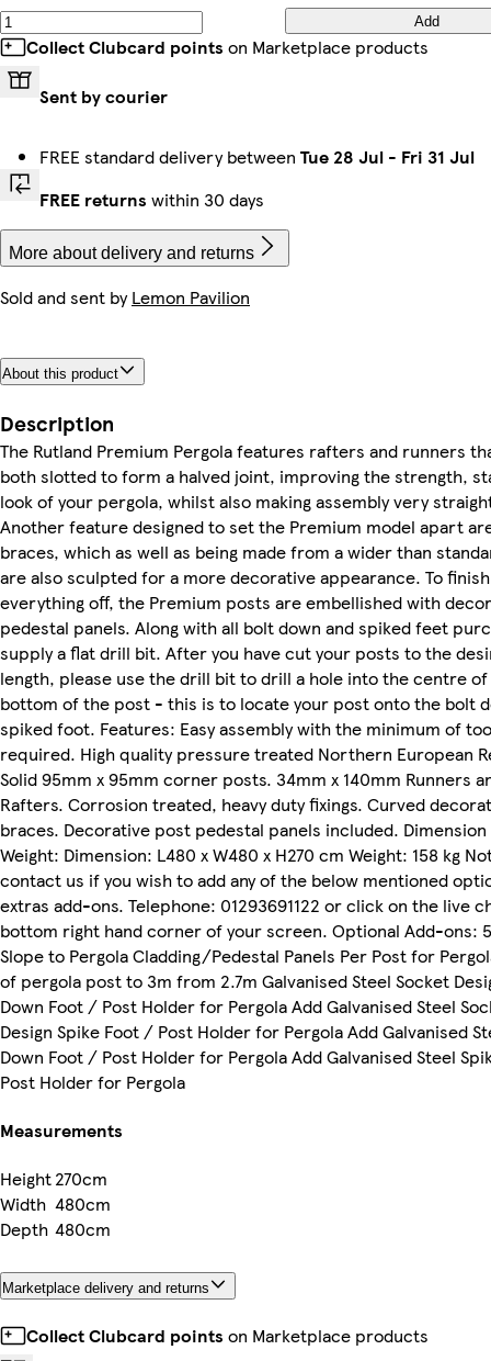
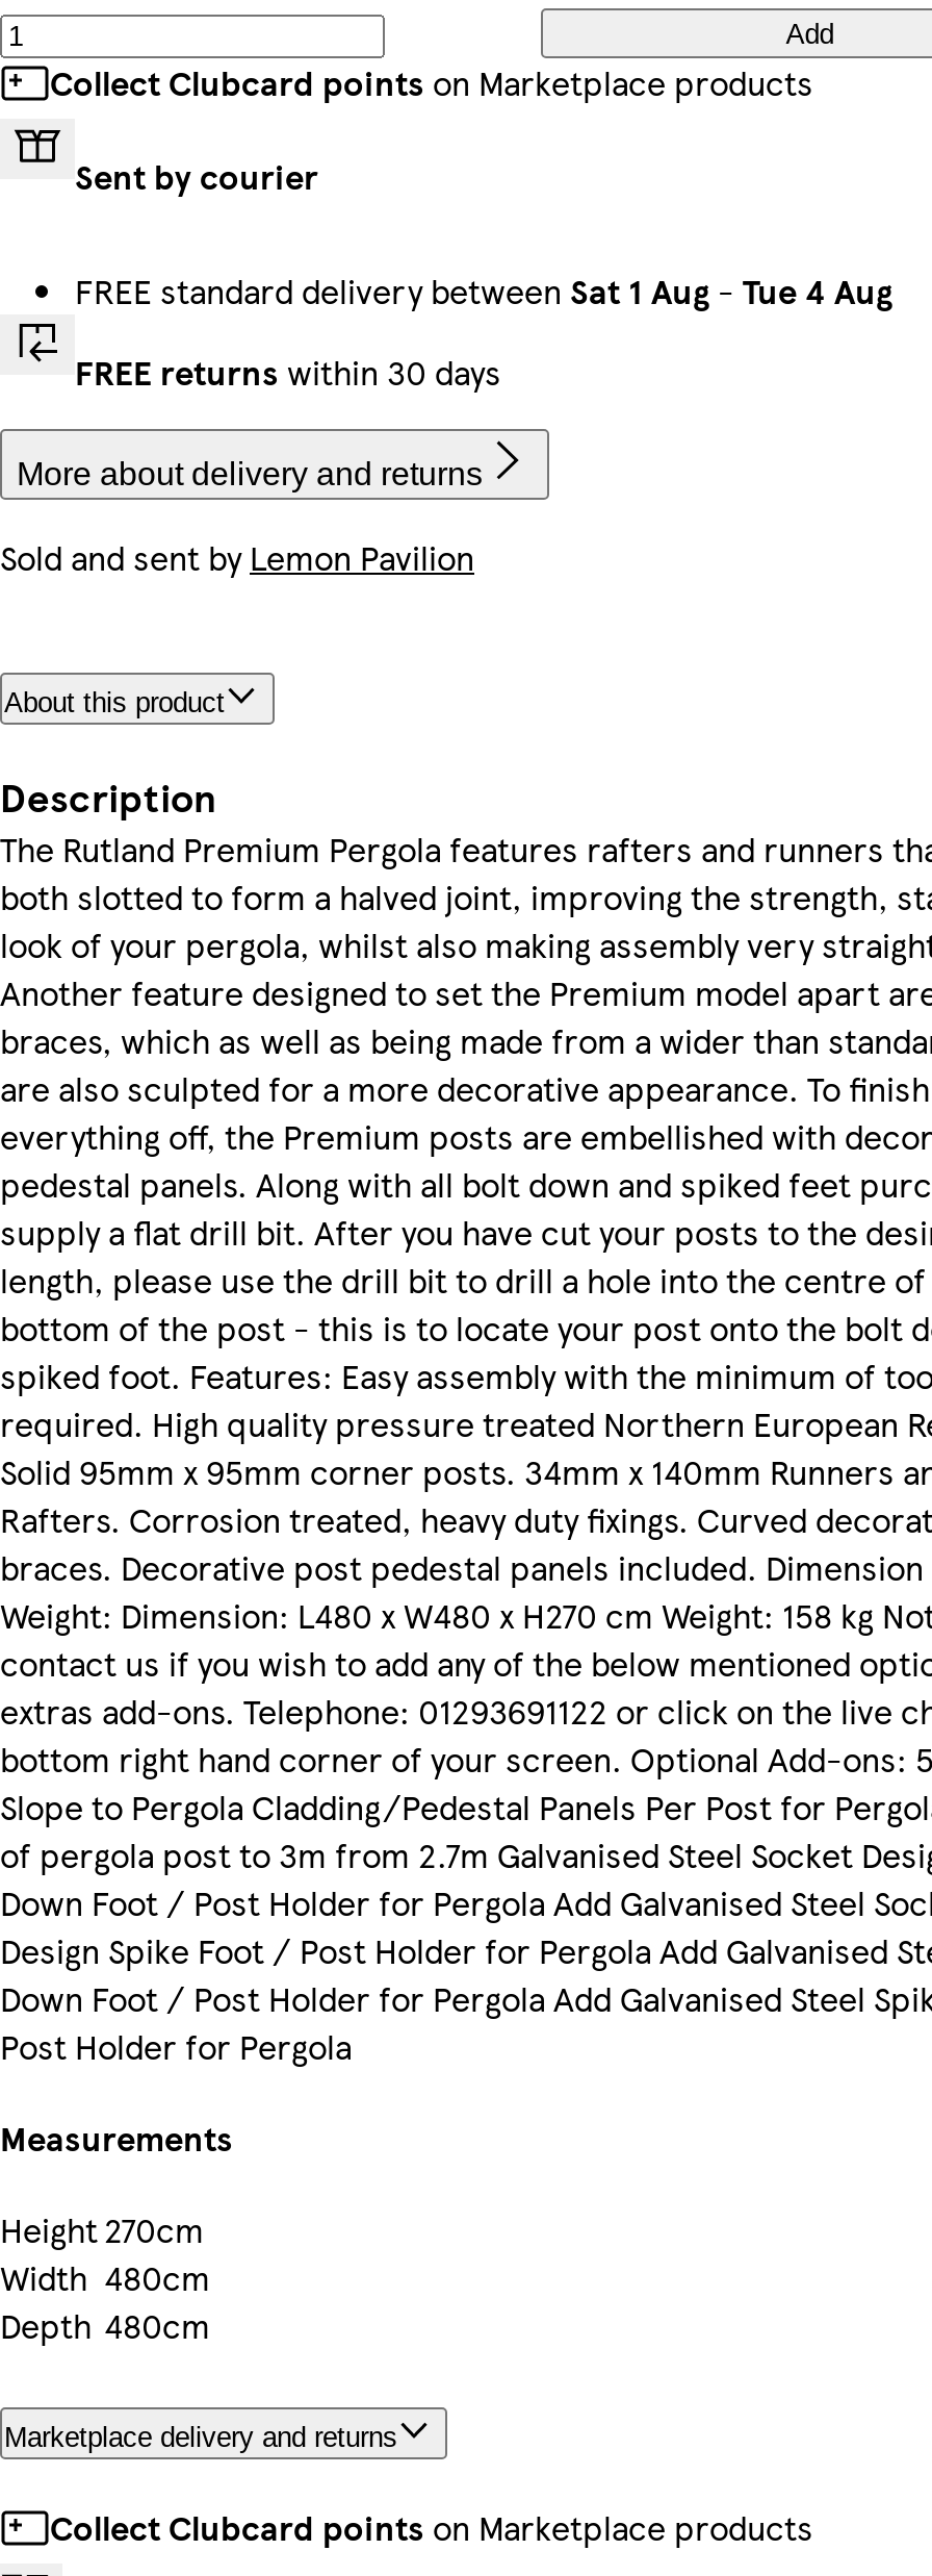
- FREE standard delivery between Tue 28 Jul - Fri 31 Jul
+ FREE standard delivery between Sat 1 Aug - Tue 4 Aug
